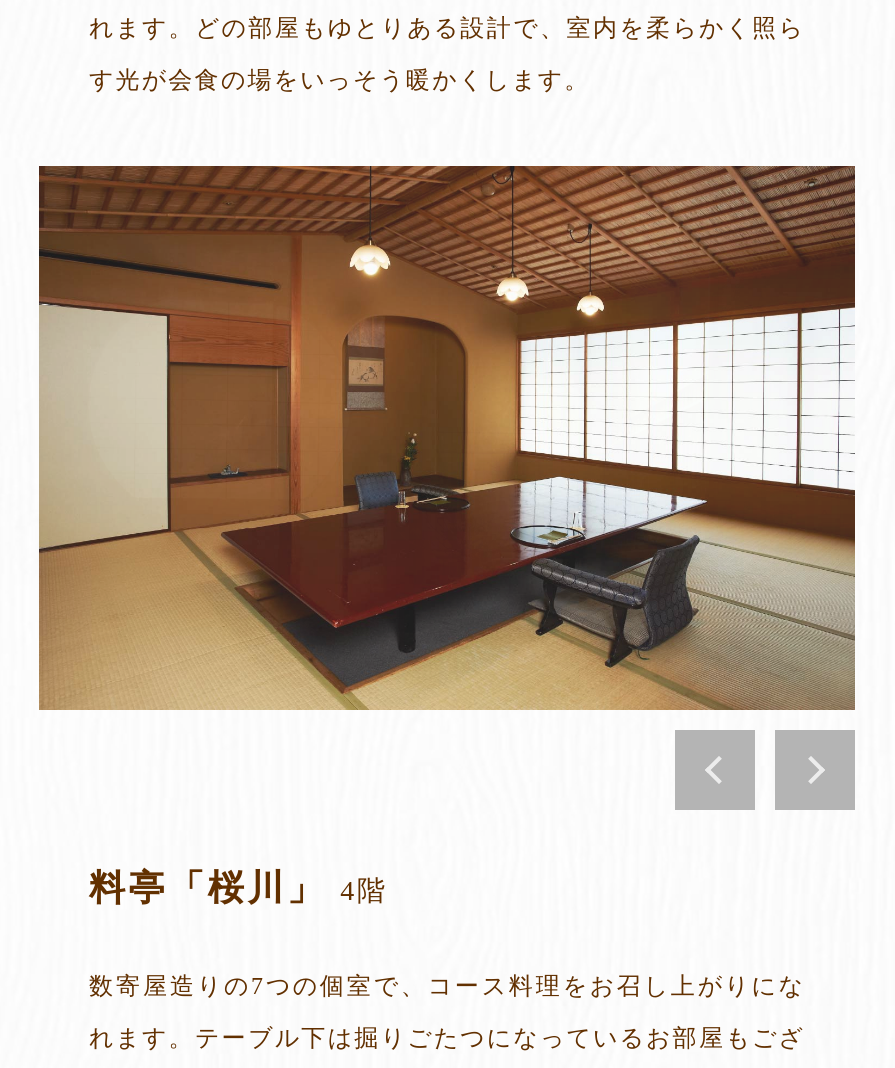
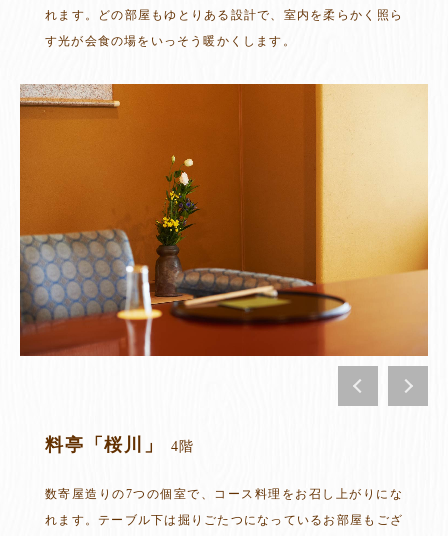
- [image]
+ [image]
